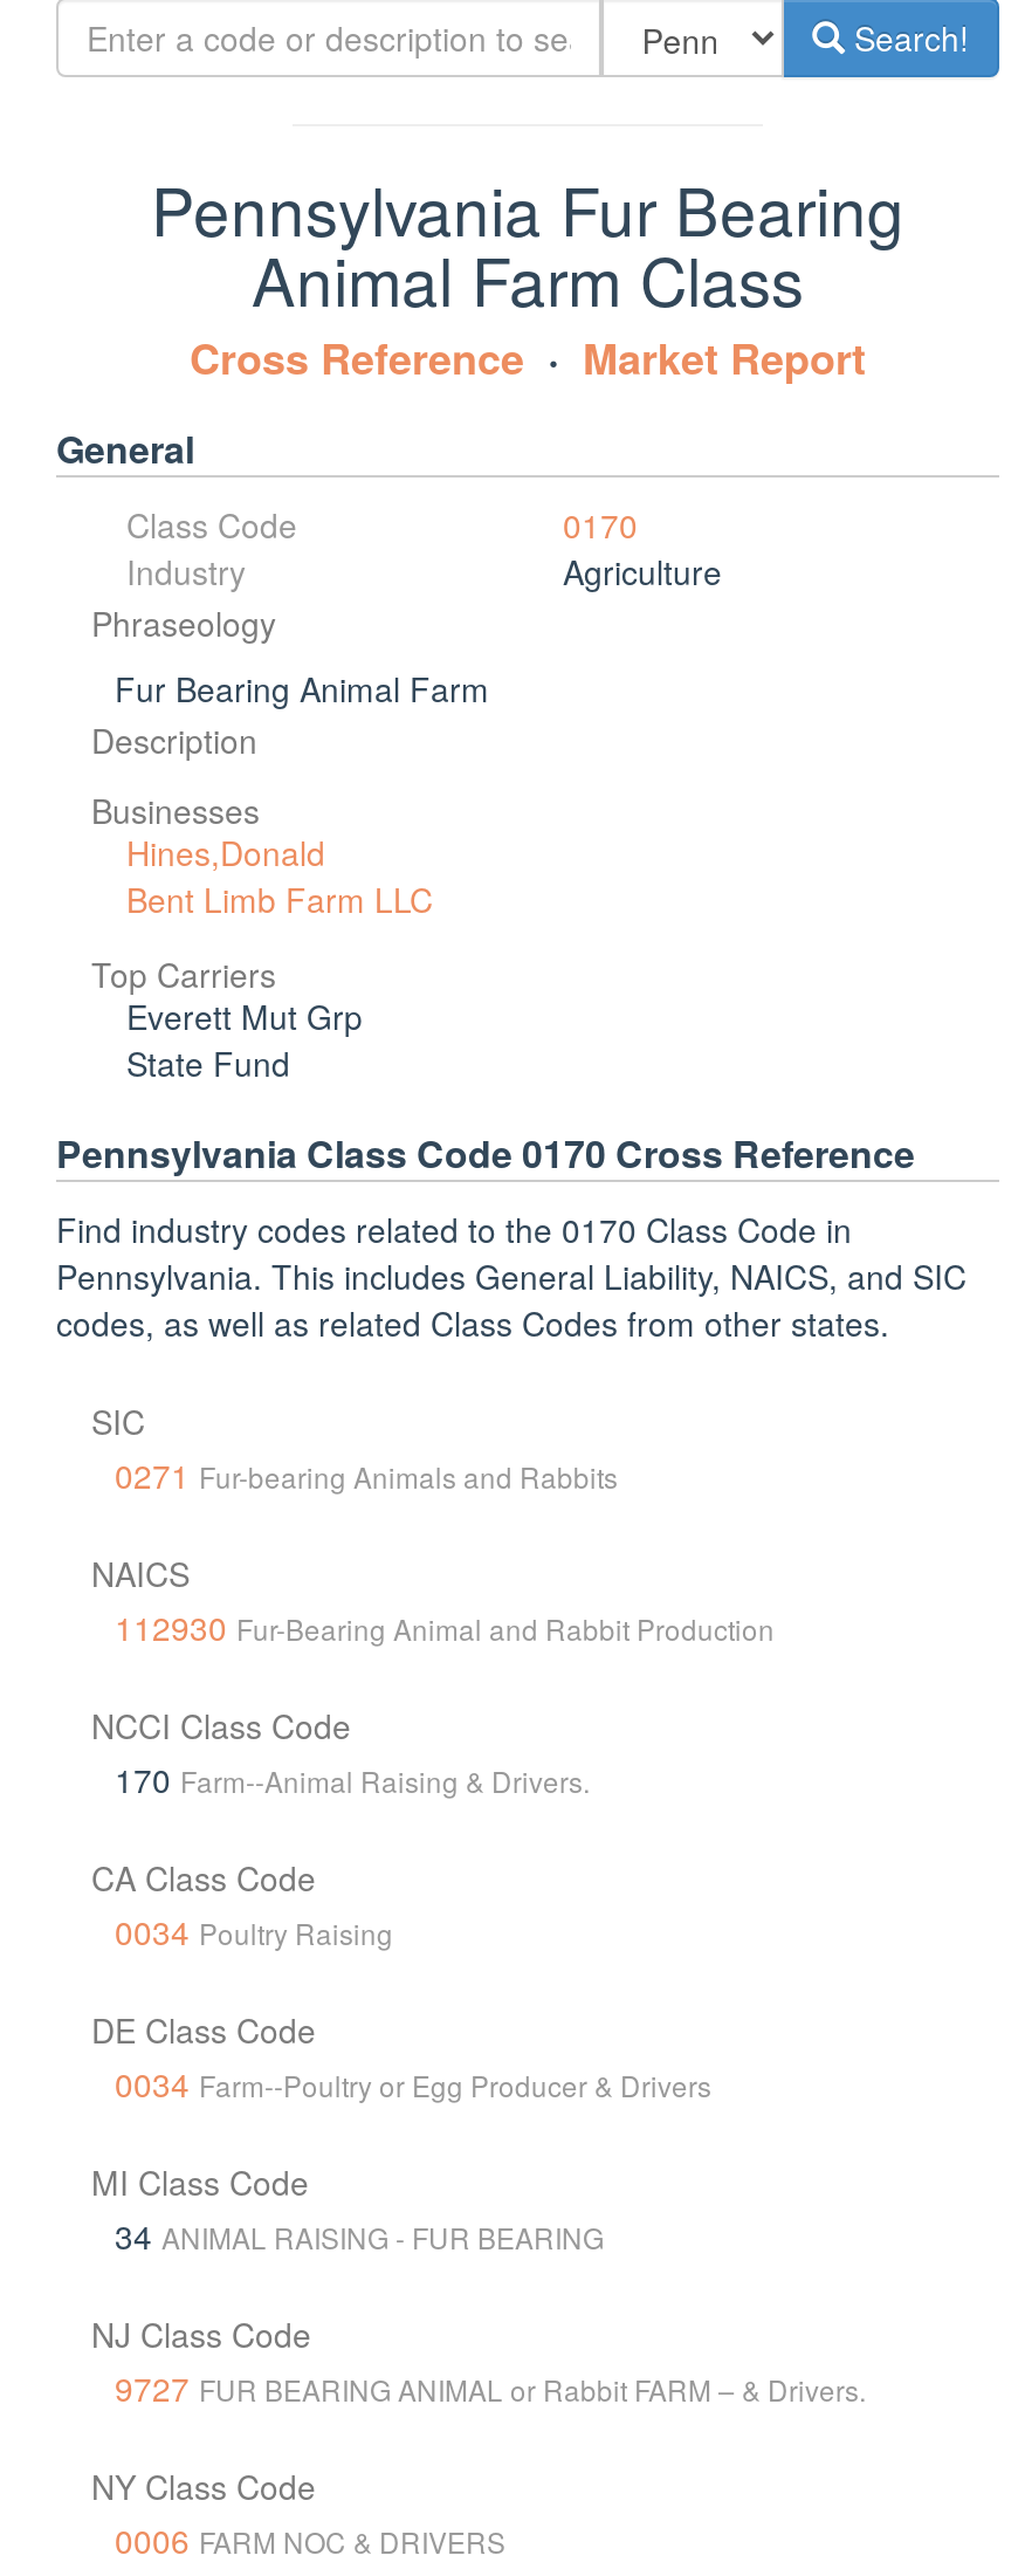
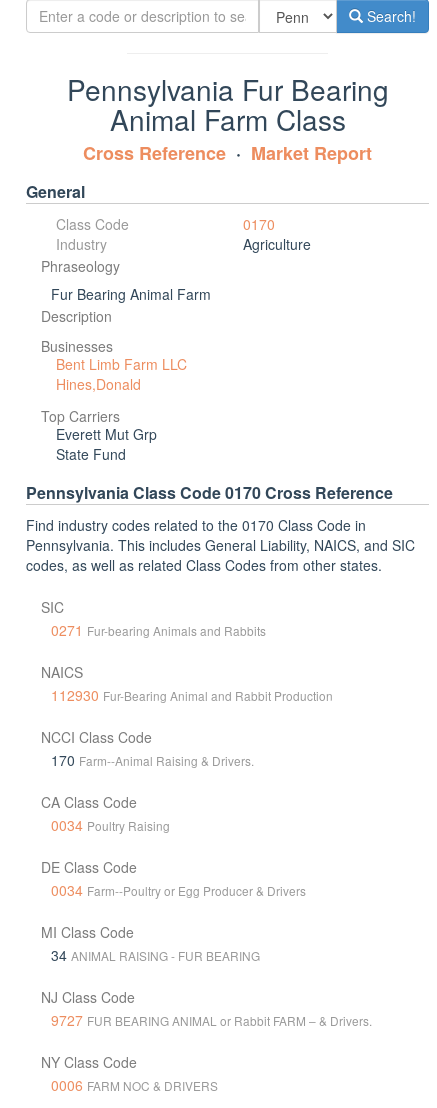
moved down: Hines,Donald

moved up: Bent Limb Farm LLC
